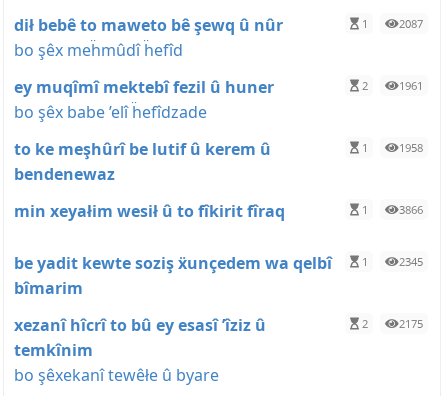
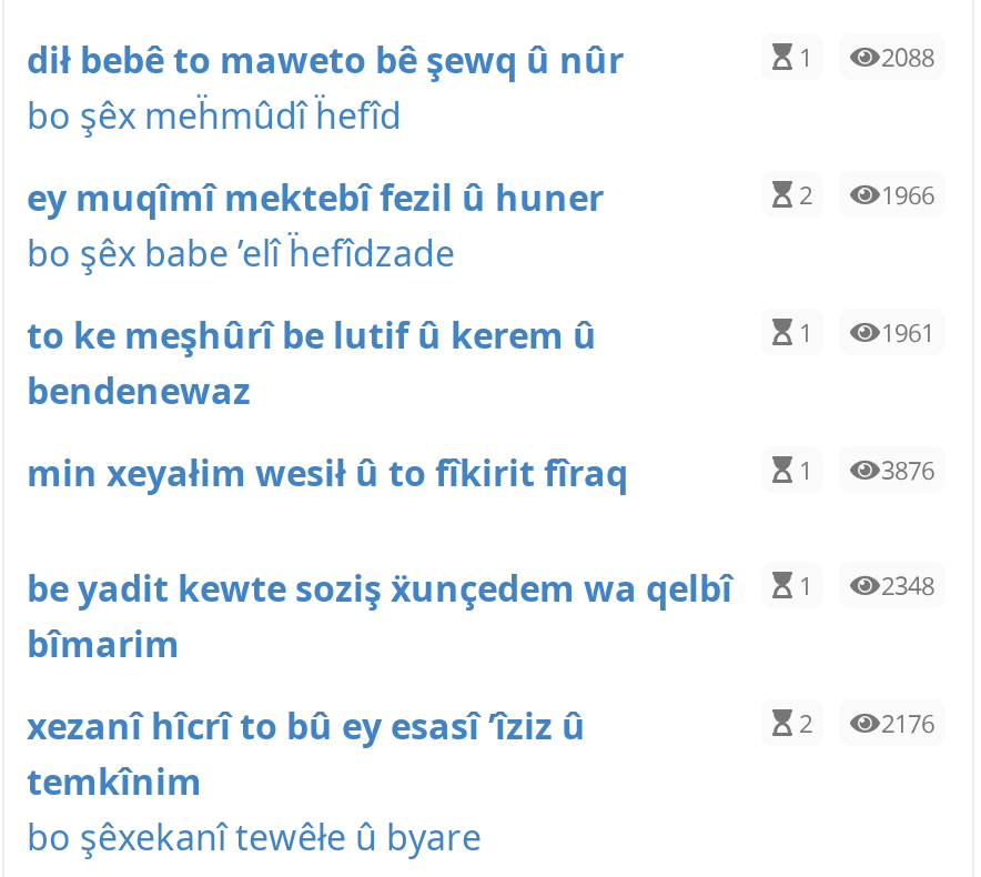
- 1 2087
+ 1 2088

- 2 1961
+ 2 1966

- 1 1958
+ 1 1961

- 1 3866
+ 1 3876

- be yadit kewte soziş ẍunçedem wa qelbî 1 2345
+ be yadit kewte soziş ẍunçedem wa qelbî 1 2348

- 2 2175
+ 2 2176
